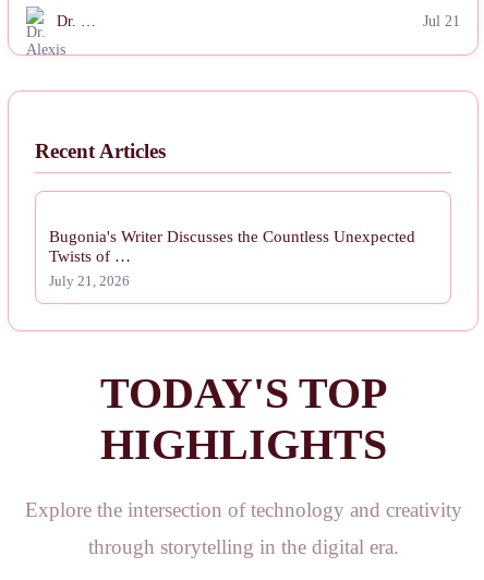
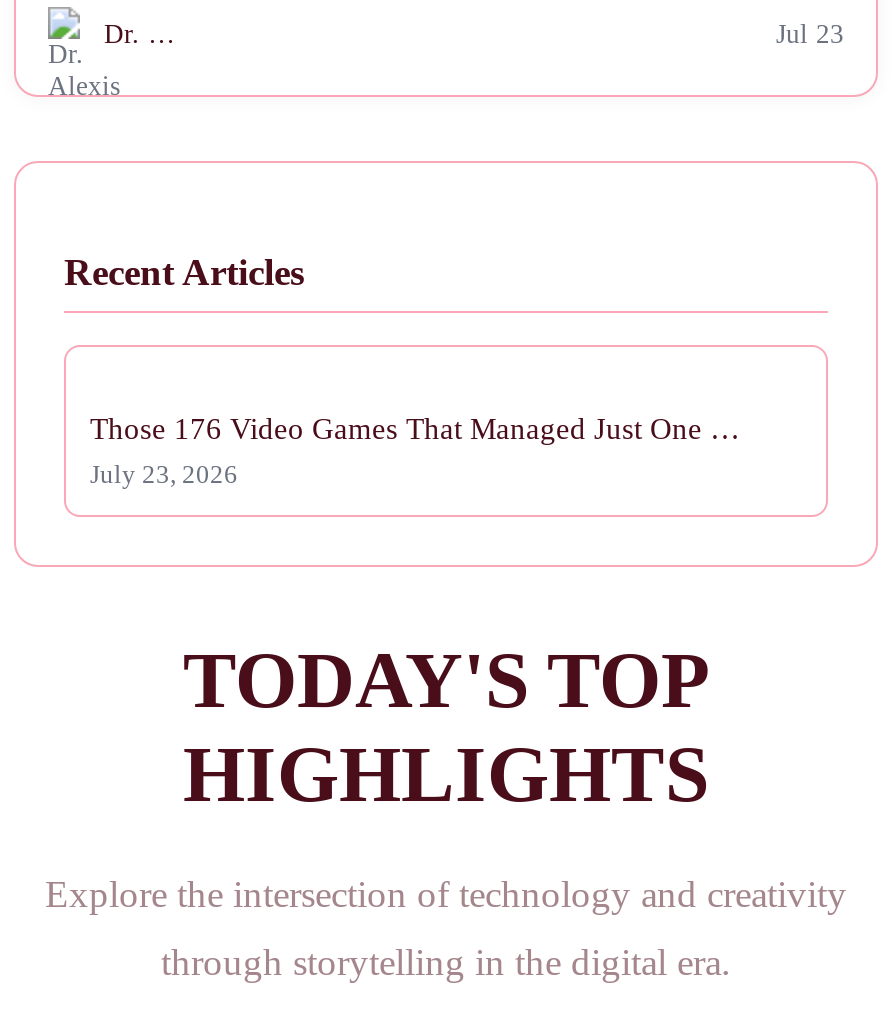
- Jul 21
+ Jul 23

- Bugonia's Writer Discusses the Countless Unexpected
- Twists of …
+ Those 176 Video Games That Managed Just One …

- July 21, 2026
+ July 23, 2026
